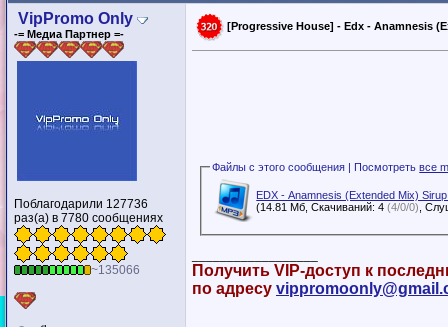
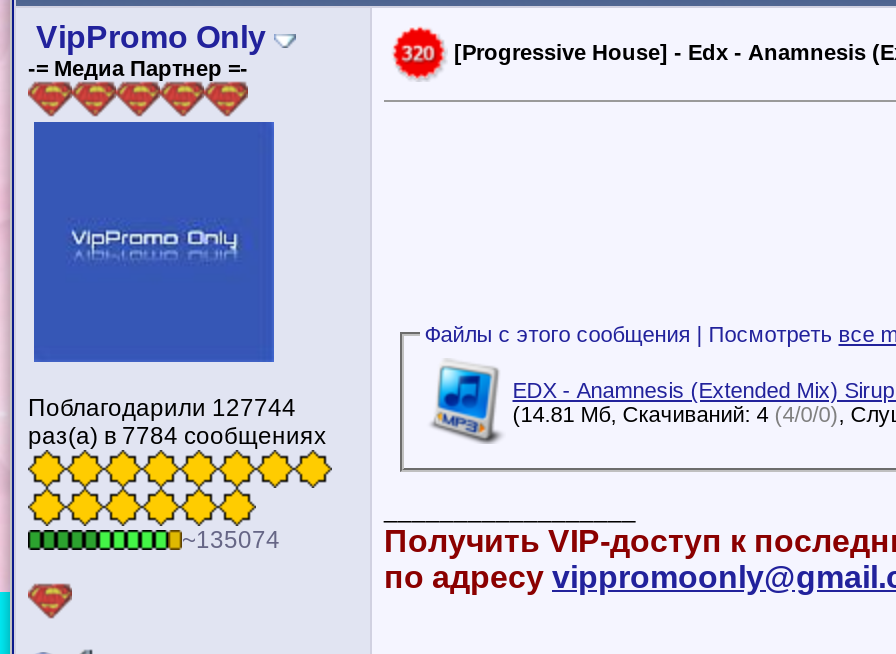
- Поблагодарили 127736
+ Поблагодарили 127744

- раз(а) в 7780 сообщениях
+ раз(а) в 7784 сообщениях

- ~135066
+ ~135074
